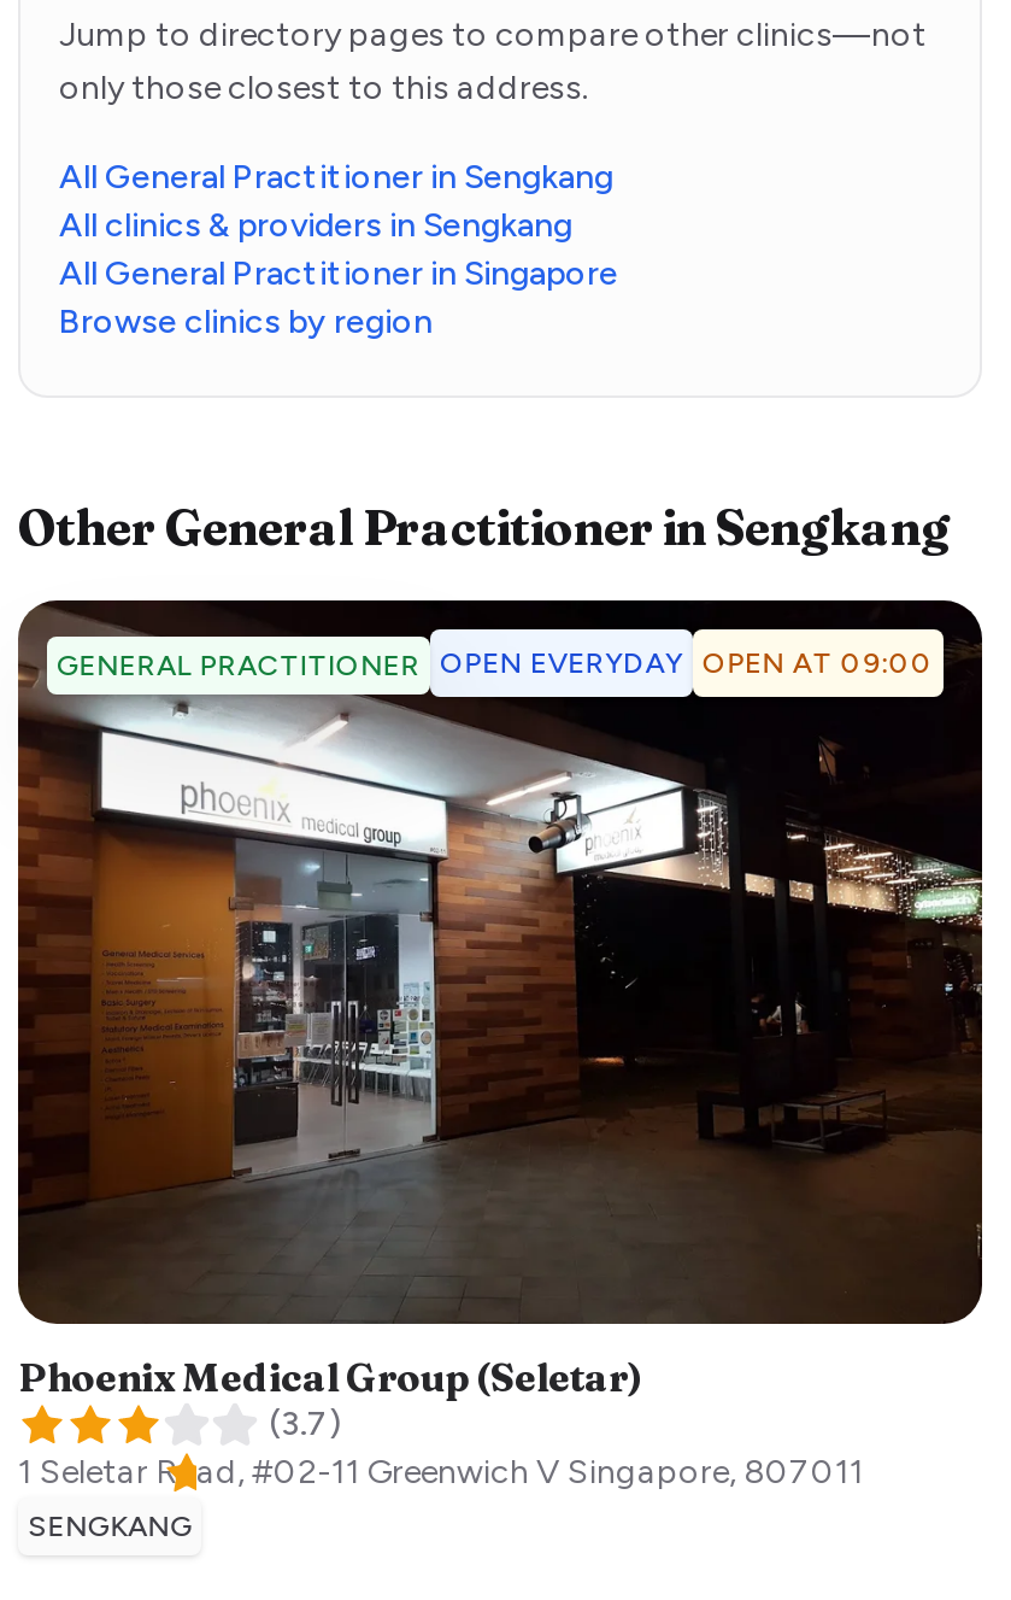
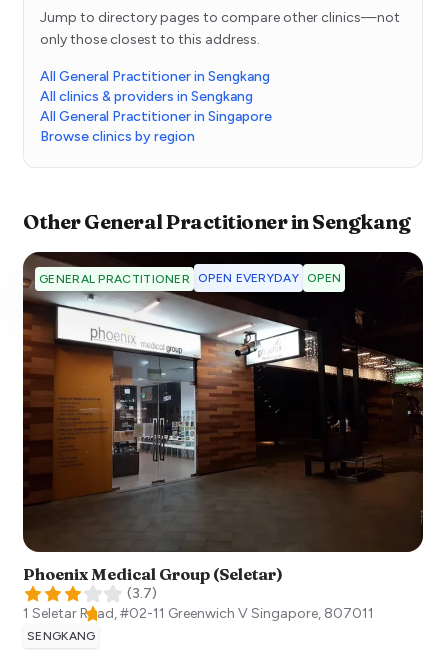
- GENERAL PRACTITIONER OPEN EVERYDAY OPEN AT 09:00
+ GENERAL PRACTITIONER OPEN EVERYDAY OPEN
